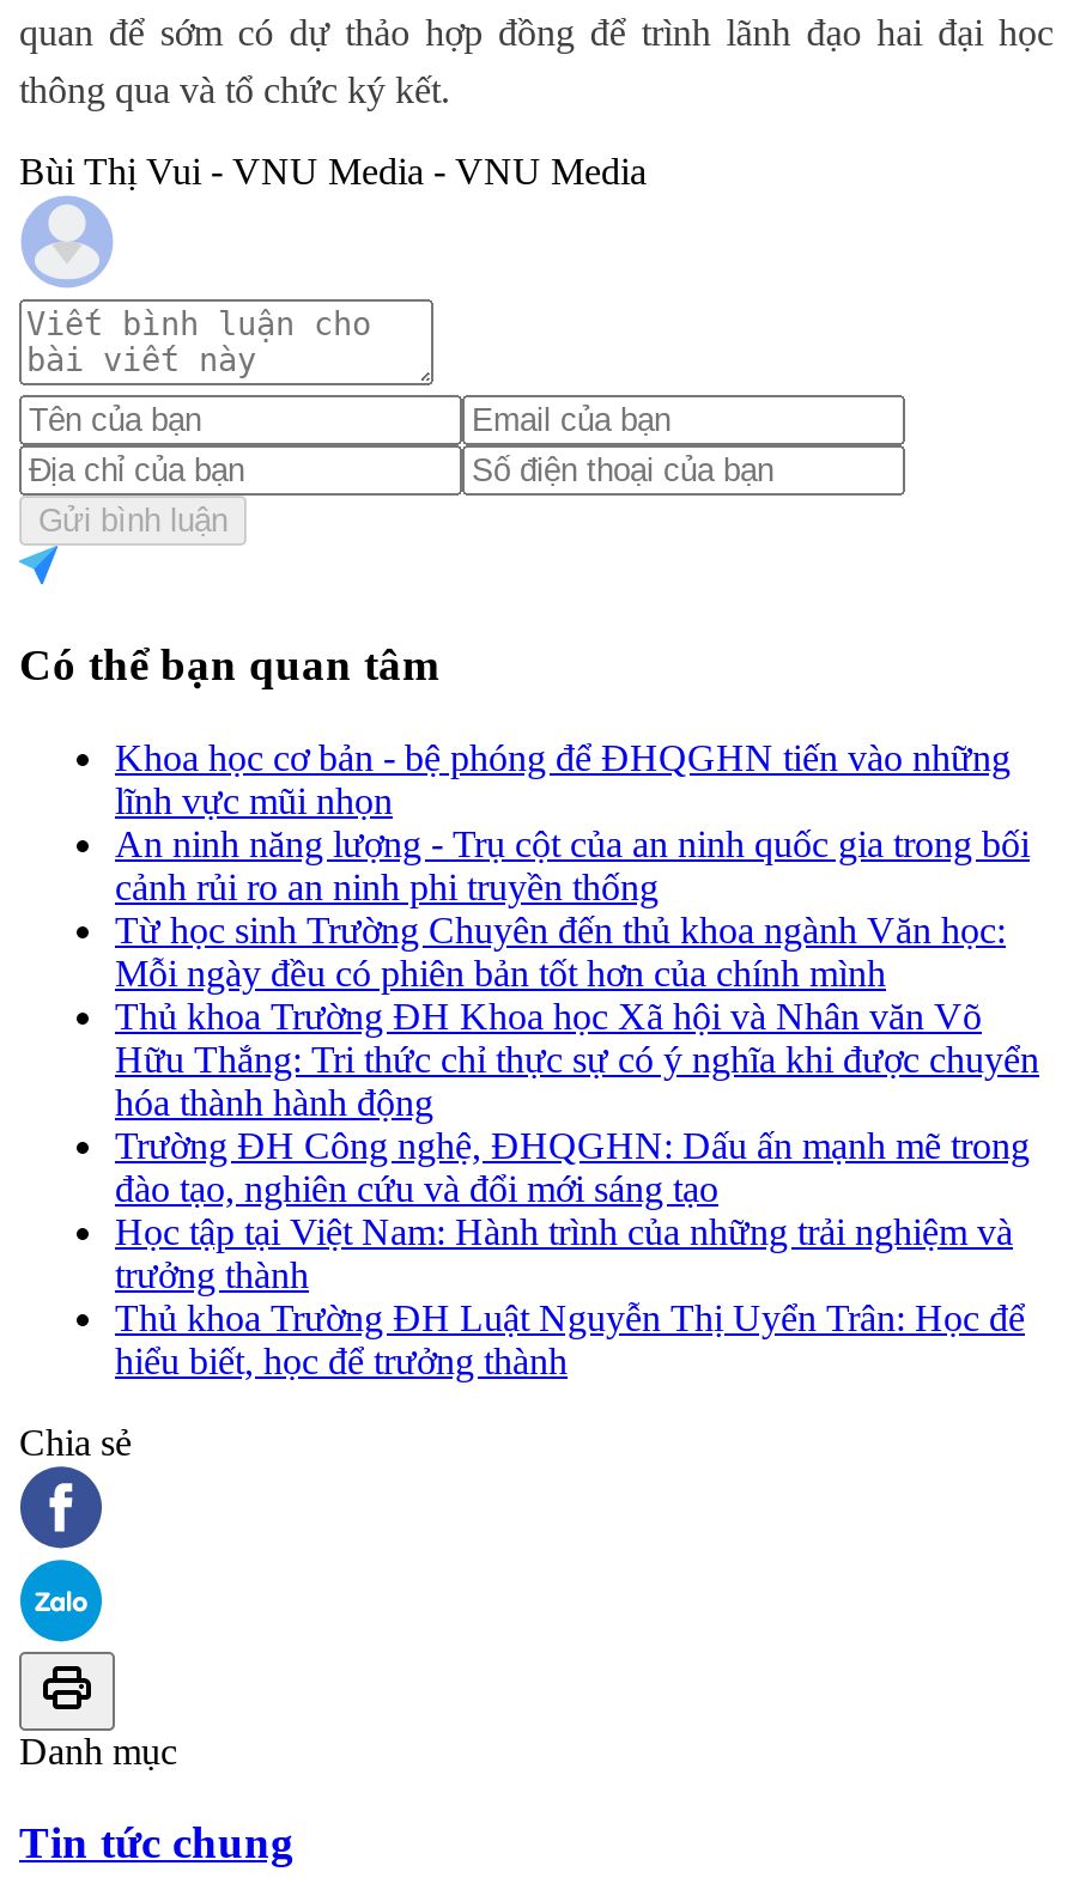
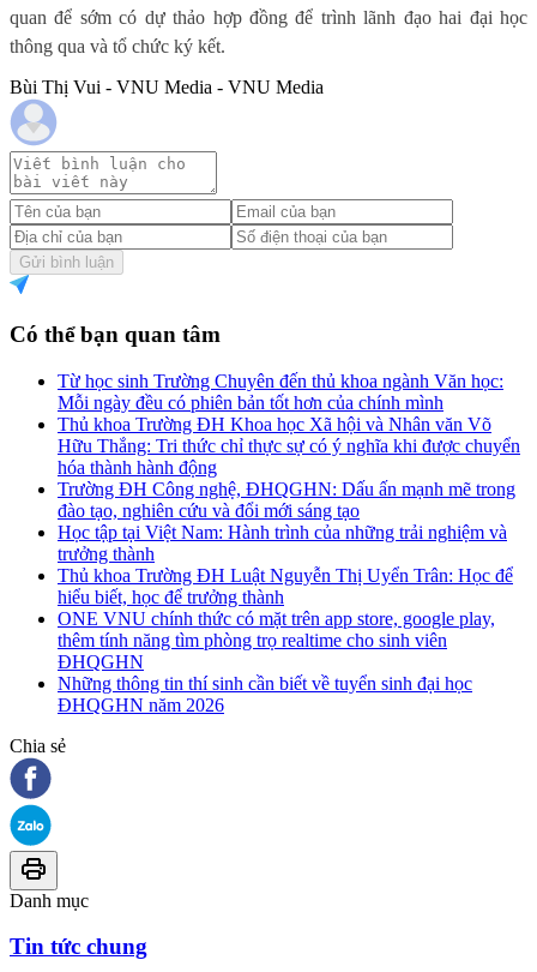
- Khoa học cơ bản - bệ phóng để ĐHQGHN tiến vào những
- lĩnh vực mũi nhọn
- An ninh năng lượng - Trụ cột của an ninh quốc gia trong bối
- cảnh rủi ro an ninh phi truyền thống

moved up: Từ học sinh Trường Chuyên đến thủ khoa ngành Văn học: | Mỗi ngày đều có phiên bản tốt hơn của chính mình | Thủ khoa Trường ĐH Khoa học Xã hội và Nhân văn Võ | ... | Thủ khoa Trường ĐH Luật Nguyễn Thị Uyển Trân: Học để | hiểu biết, học để trưởng thành

+ ONE VNU chính thức có mặt trên app store, google play,
+ thêm tính năng tìm phòng trọ realtime cho sinh viên
+ ĐHQGHN
+ Những thông tin thí sinh cần biết về tuyển sinh đại học
+ ĐHQGHN năm 2026
